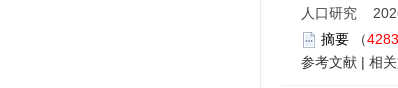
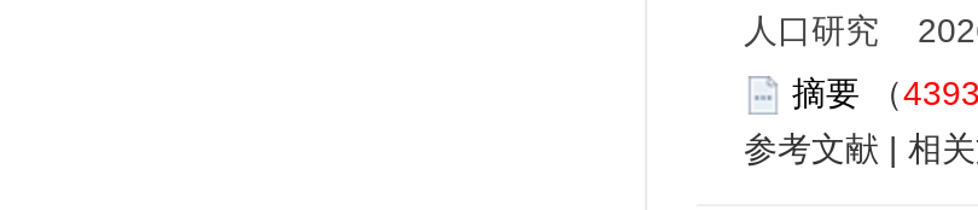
- 摘要（4283
+ 摘要（4393
